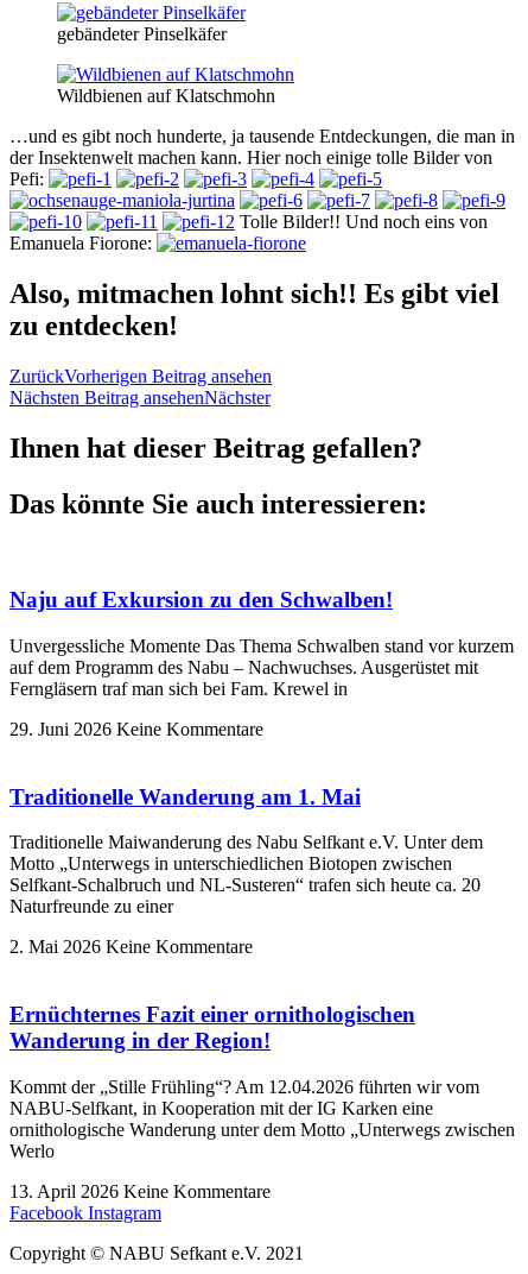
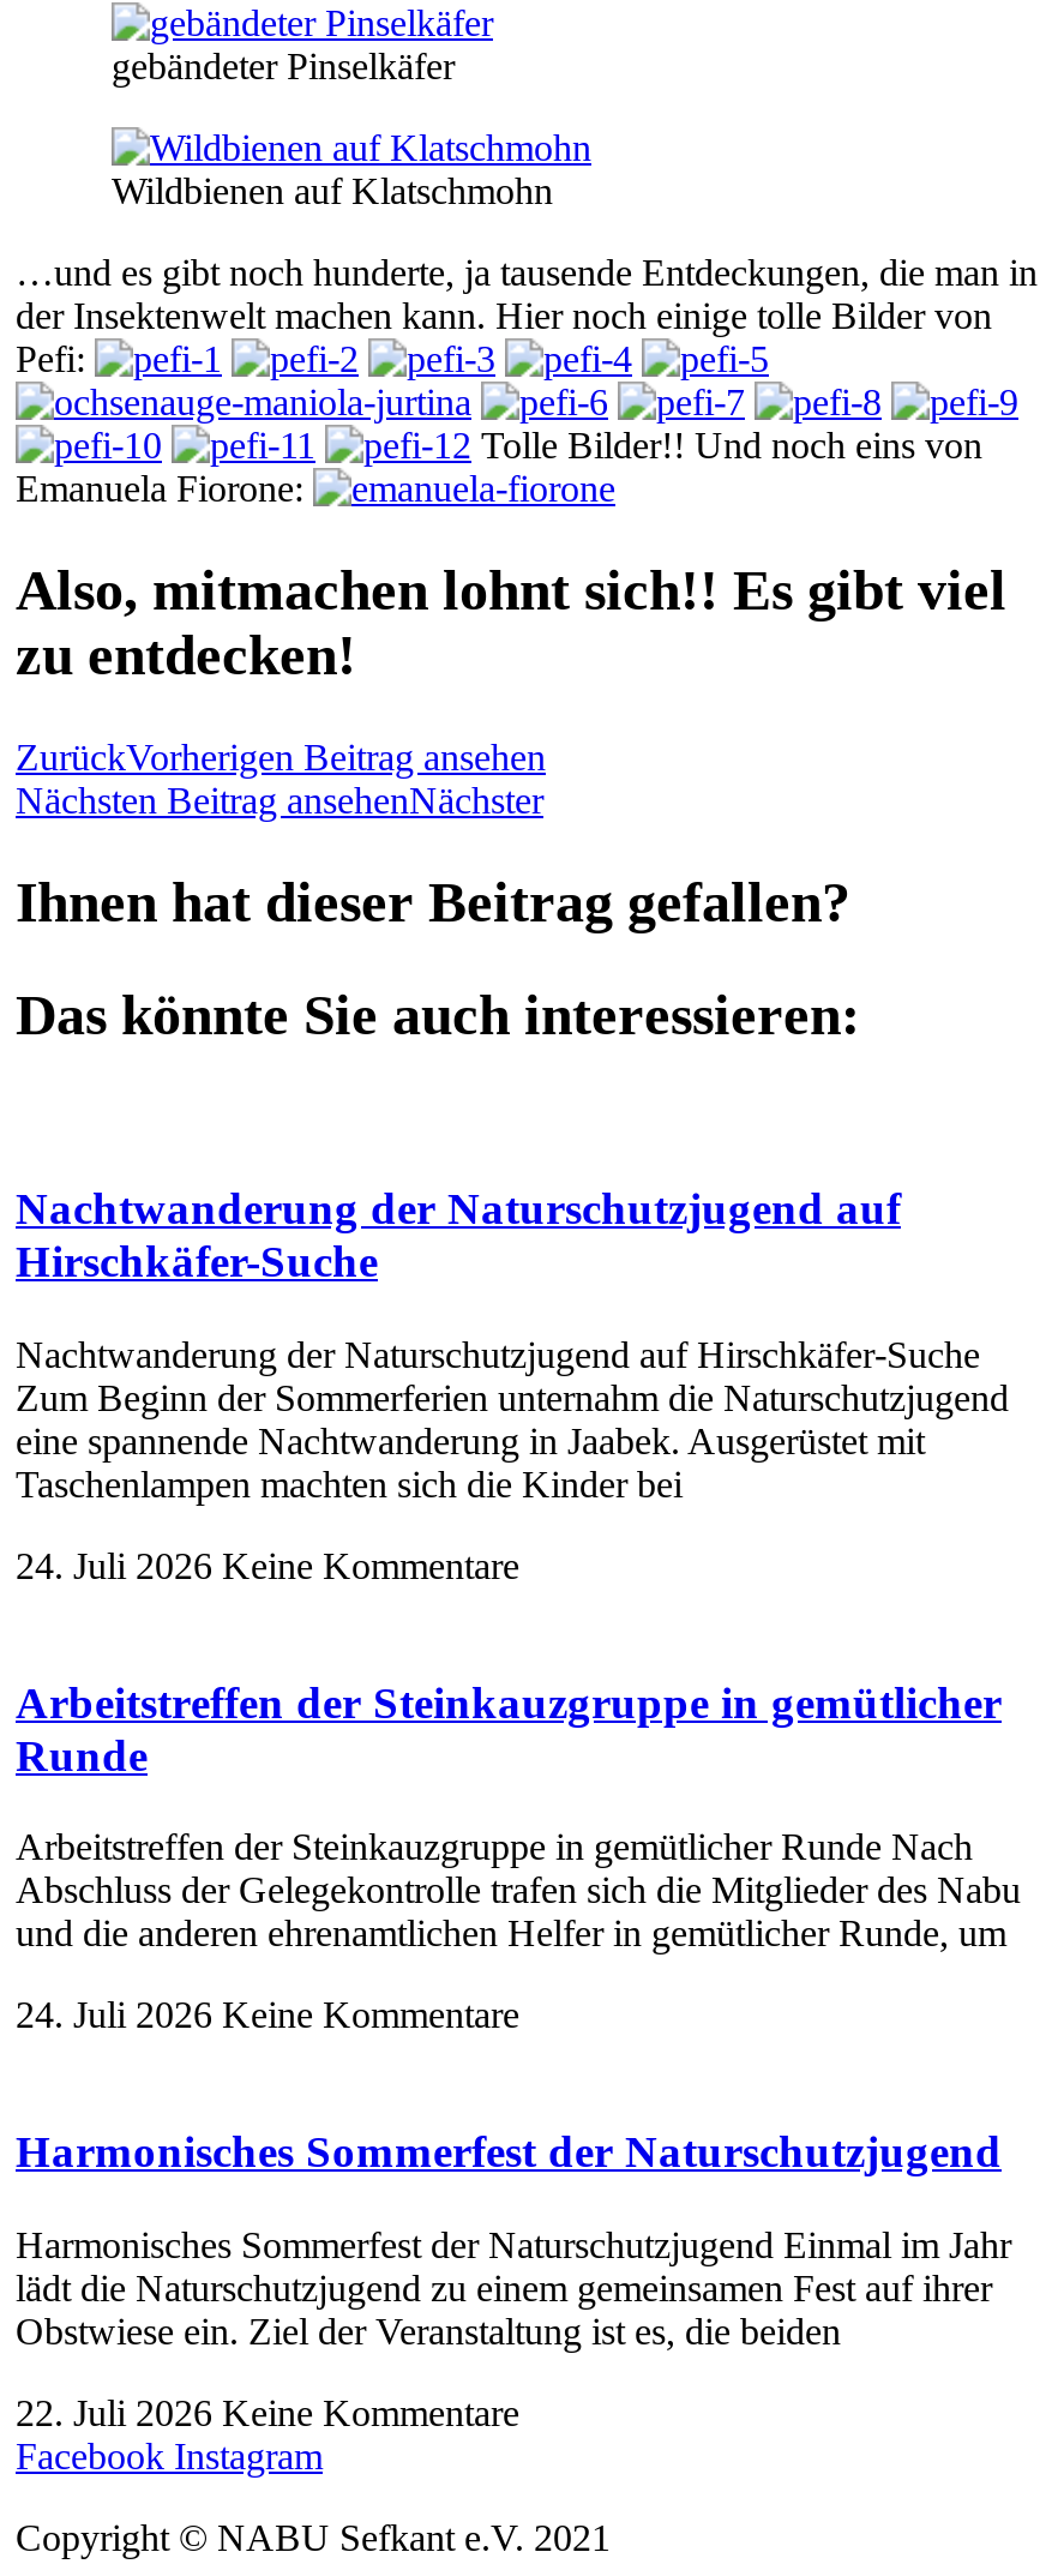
- Naju auf Exkursion zu den Schwalben!
+ Nachtwanderung der Naturschutzjugend auf
+ Hirschkäfer-Suche

- Unvergessliche Momente Das Thema Schwalben stand vor kurzem
- auf dem Programm des Nabu – Nachwuchses. Ausgerüstet mit
- Ferngläsern traf man sich bei Fam. Krewel in
+ Nachtwanderung der Naturschutzjugend auf Hirschkäfer-Suche
+ Zum Beginn der Sommerferien unternahm die Naturschutzjugend
+ eine spannende Nachtwanderung in Jaabek. Ausgerüstet mit
+ Taschenlampen machten sich die Kinder bei

- 29. Juni 2026 Keine Kommentare
+ 24. Juli 2026 Keine Kommentare

- Traditionelle Wanderung am 1. Mai
+ Arbeitstreffen der Steinkauzgruppe in gemütlicher
+ Runde

- Traditionelle Maiwanderung des Nabu Selfkant e.V. Unter dem
- Motto „Unterwegs in unterschiedlichen Biotopen zwischen
- Selfkant-Schalbruch und NL-Susteren“ trafen sich heute ca. 20
- Naturfreunde zu einer
+ Arbeitstreffen der Steinkauzgruppe in gemütlicher Runde Nach
+ Abschluss der Gelegekontrolle trafen sich die Mitglieder des Nabu
+ und die anderen ehrenamtlichen Helfer in gemütlicher Runde, um

- 2. Mai 2026 Keine Kommentare
+ 24. Juli 2026 Keine Kommentare

- Ernüchternes Fazit einer ornithologischen
- Wanderung in der Region!
+ Harmonisches Sommerfest der Naturschutzjugend

- Kommt der „Stille Frühling“? Am 12.04.2026 führten wir vom
- NABU-Selfkant, in Kooperation mit der IG Karken eine
- ornithologische Wanderung unter dem Motto „Unterwegs zwischen
- Werlo
+ Harmonisches Sommerfest der Naturschutzjugend Einmal im Jahr
+ lädt die Naturschutzjugend zu einem gemeinsamen Fest auf ihrer
+ Obstwiese ein. Ziel der Veranstaltung ist es, die beiden

- 13. April 2026 Keine Kommentare
+ 22. Juli 2026 Keine Kommentare
